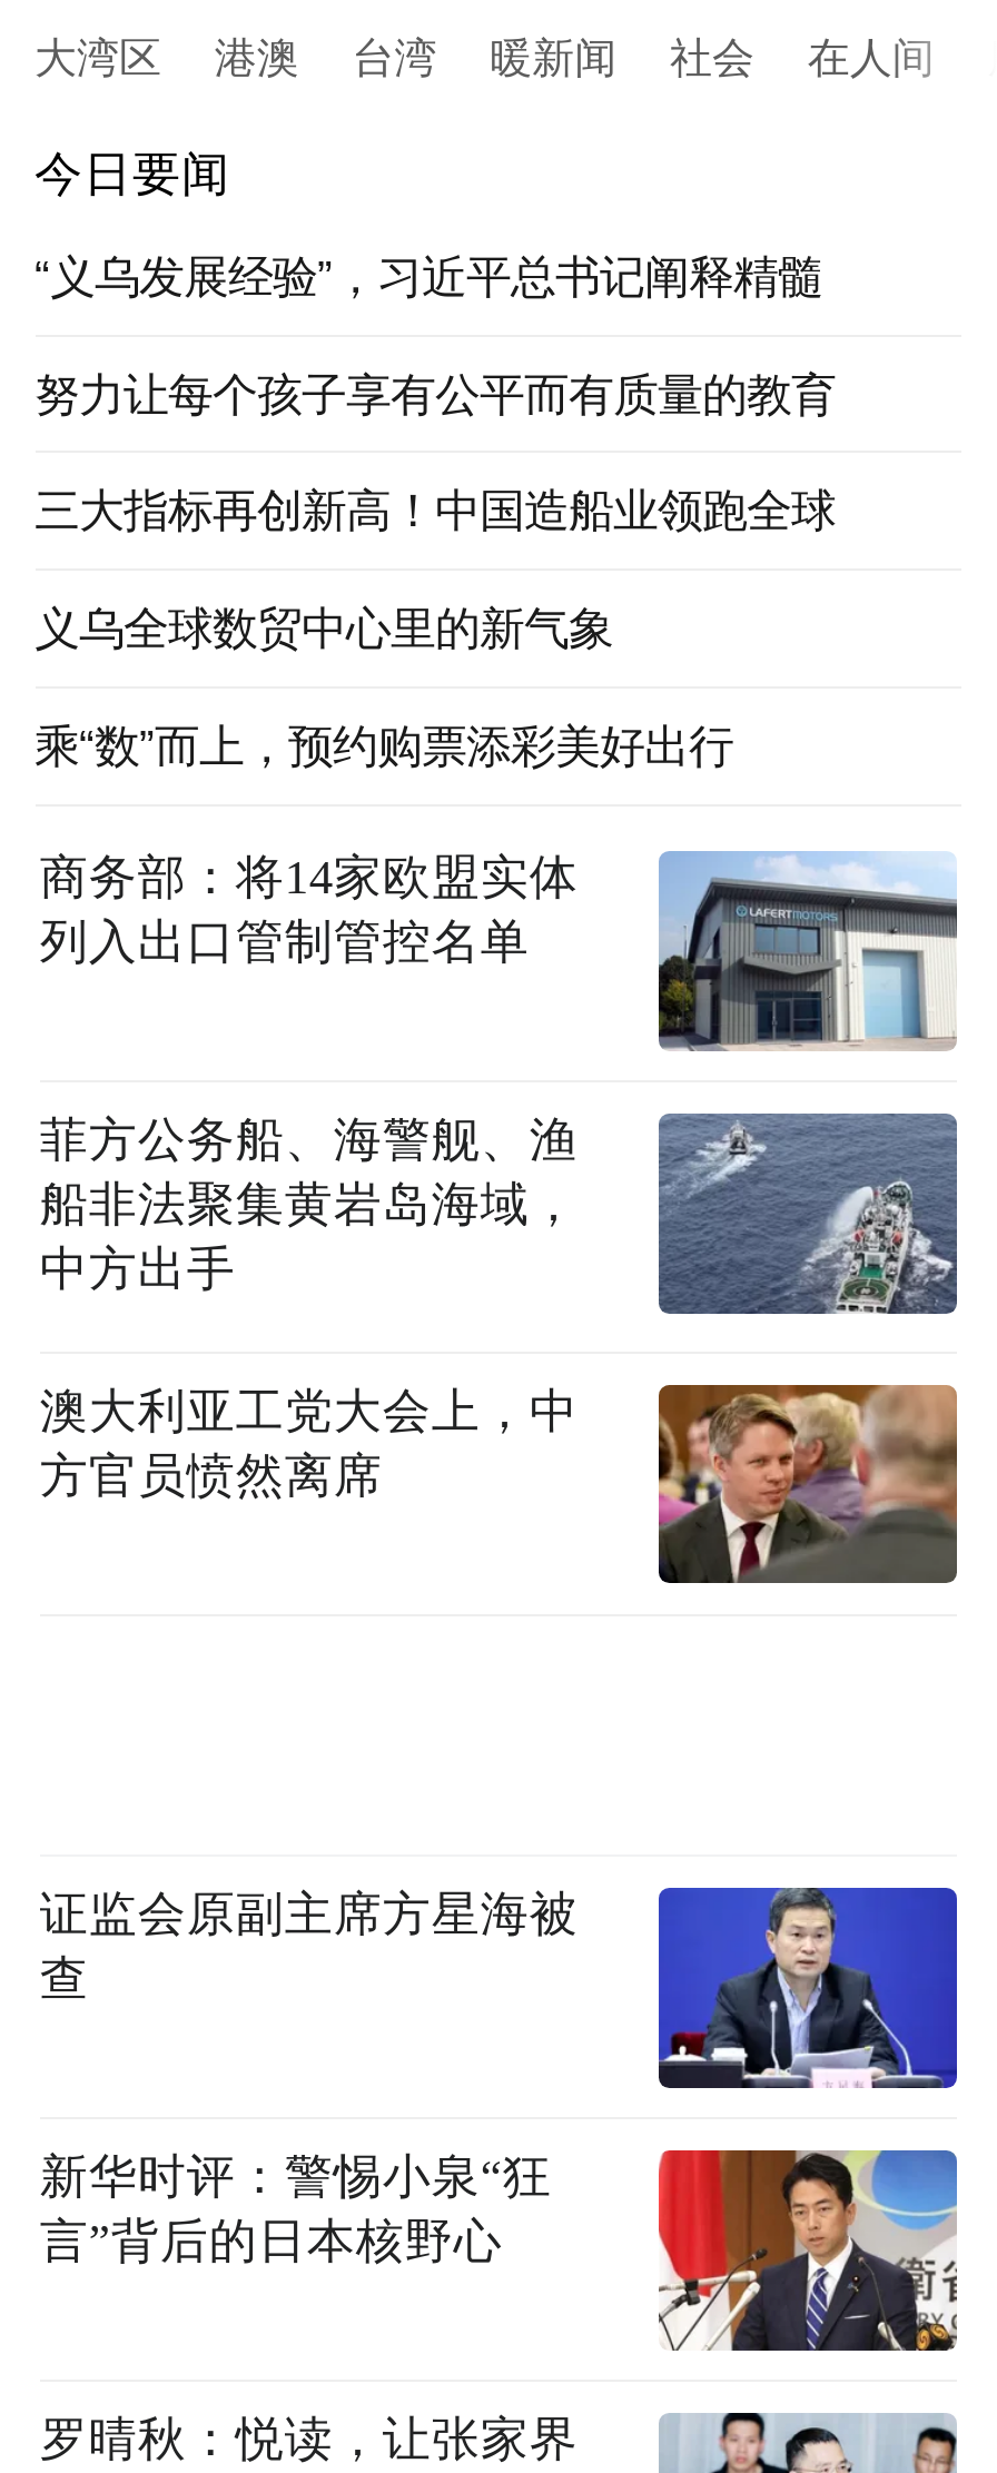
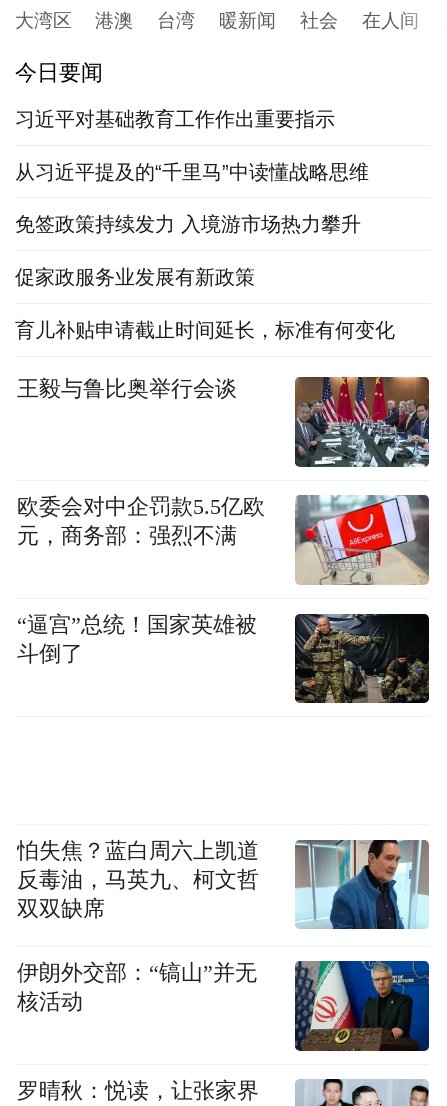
- “义乌发展经验”，习近平总书记阐释精髓
+ 习近平对基础教育工作作出重要指示

- 努力让每个孩子享有公平而有质量的教育
+ 从习近平提及的“千里马”中读懂战略思维

- 三大指标再创新高！中国造船业领跑全球
+ 免签政策持续发力 入境游市场热力攀升

- 义乌全球数贸中心里的新气象
+ 促家政服务业发展有新政策

- 乘“数”而上，预约购票添彩美好出行
+ 育儿补贴申请截止时间延长，标准有何变化

- 商务部：将14家欧盟实体
- 列入出口管制管控名单
+ 王毅与鲁比奥举行会谈

- [image]
+ [image]

- [image]
- 菲方公务船、海警舰、渔
- 船非法聚集黄岩岛海域，
- 中方出手
+ [image]
+ 欧委会对中企罚款5.5亿欧
+ 元，商务部：强烈不满

- [image]
- 澳大利亚工党大会上，中
- 方官员愤然离席
+ [image]
+ “逼宫”总统！国家英雄被
+ 斗倒了

- [image]
- 证监会原副主席方星海被
- 查
+ [image]
+ 怕失焦？蓝白周六上凯道
+ 反毒油，马英九、柯文哲
+ 双双缺席

- 新华时评：警惕小泉“狂
- 言”背后的日本核野心
+ 伊朗外交部：“镐山”并无
+ 核活动

- [image]
+ [image]
